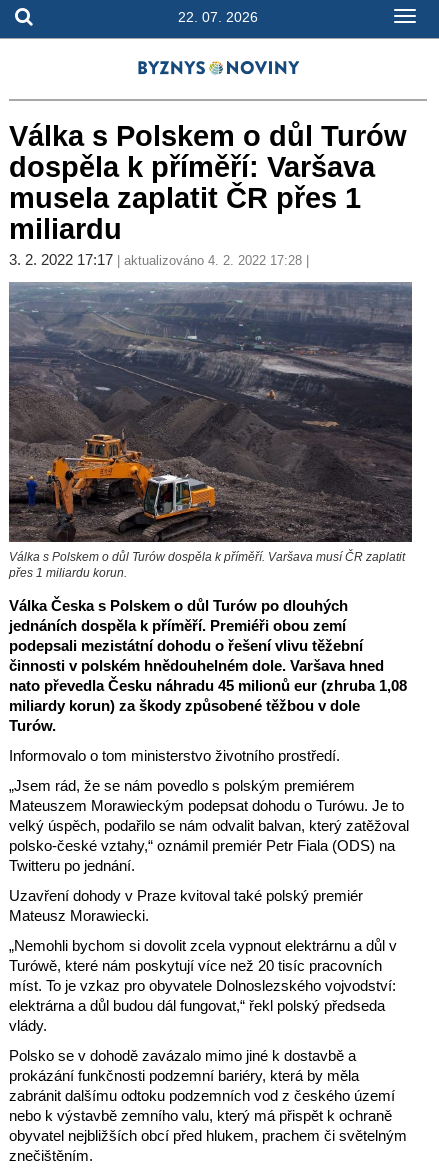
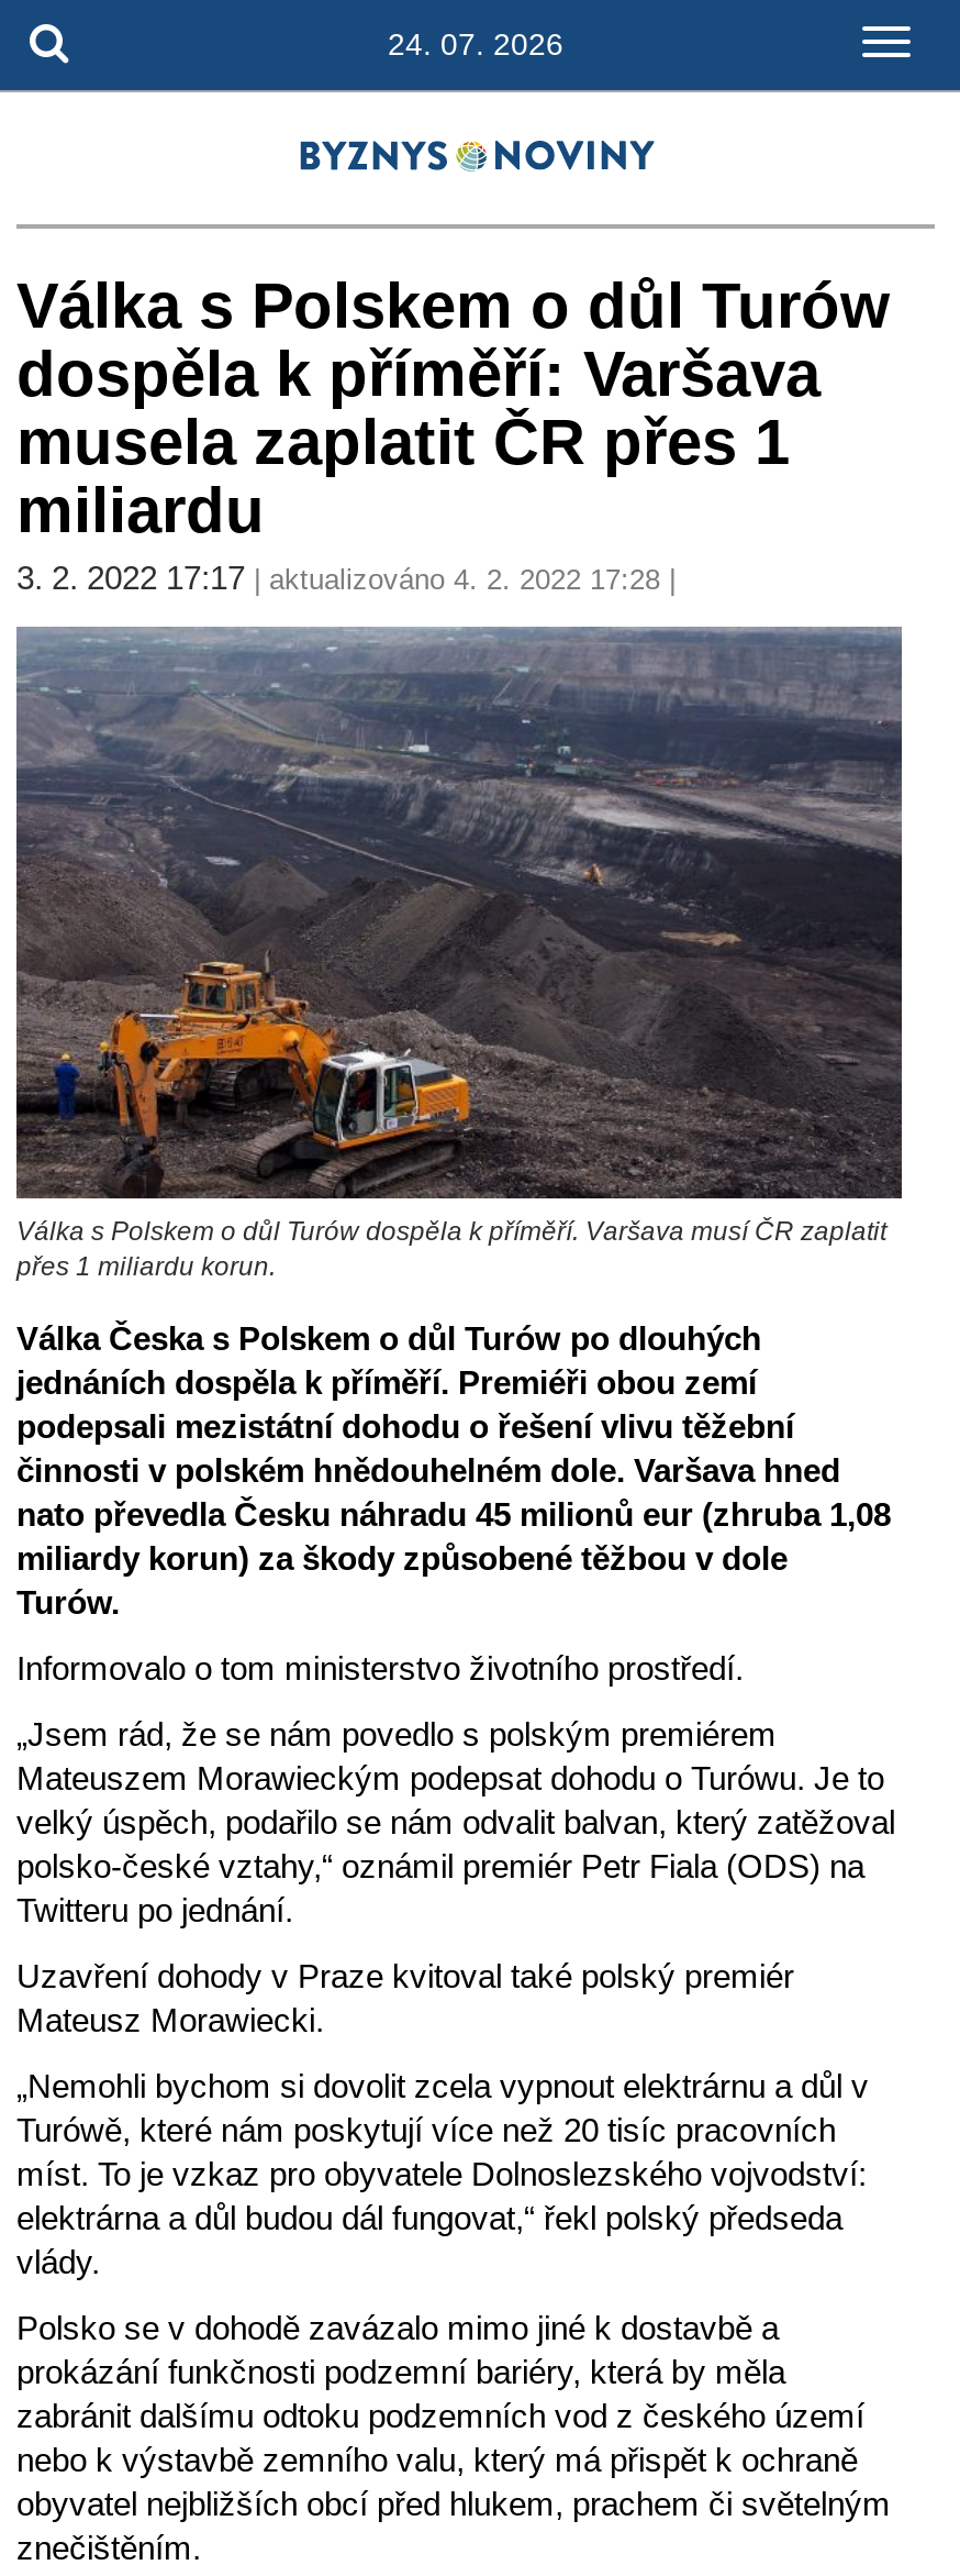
- 22. 07. 2026
+ 24. 07. 2026
